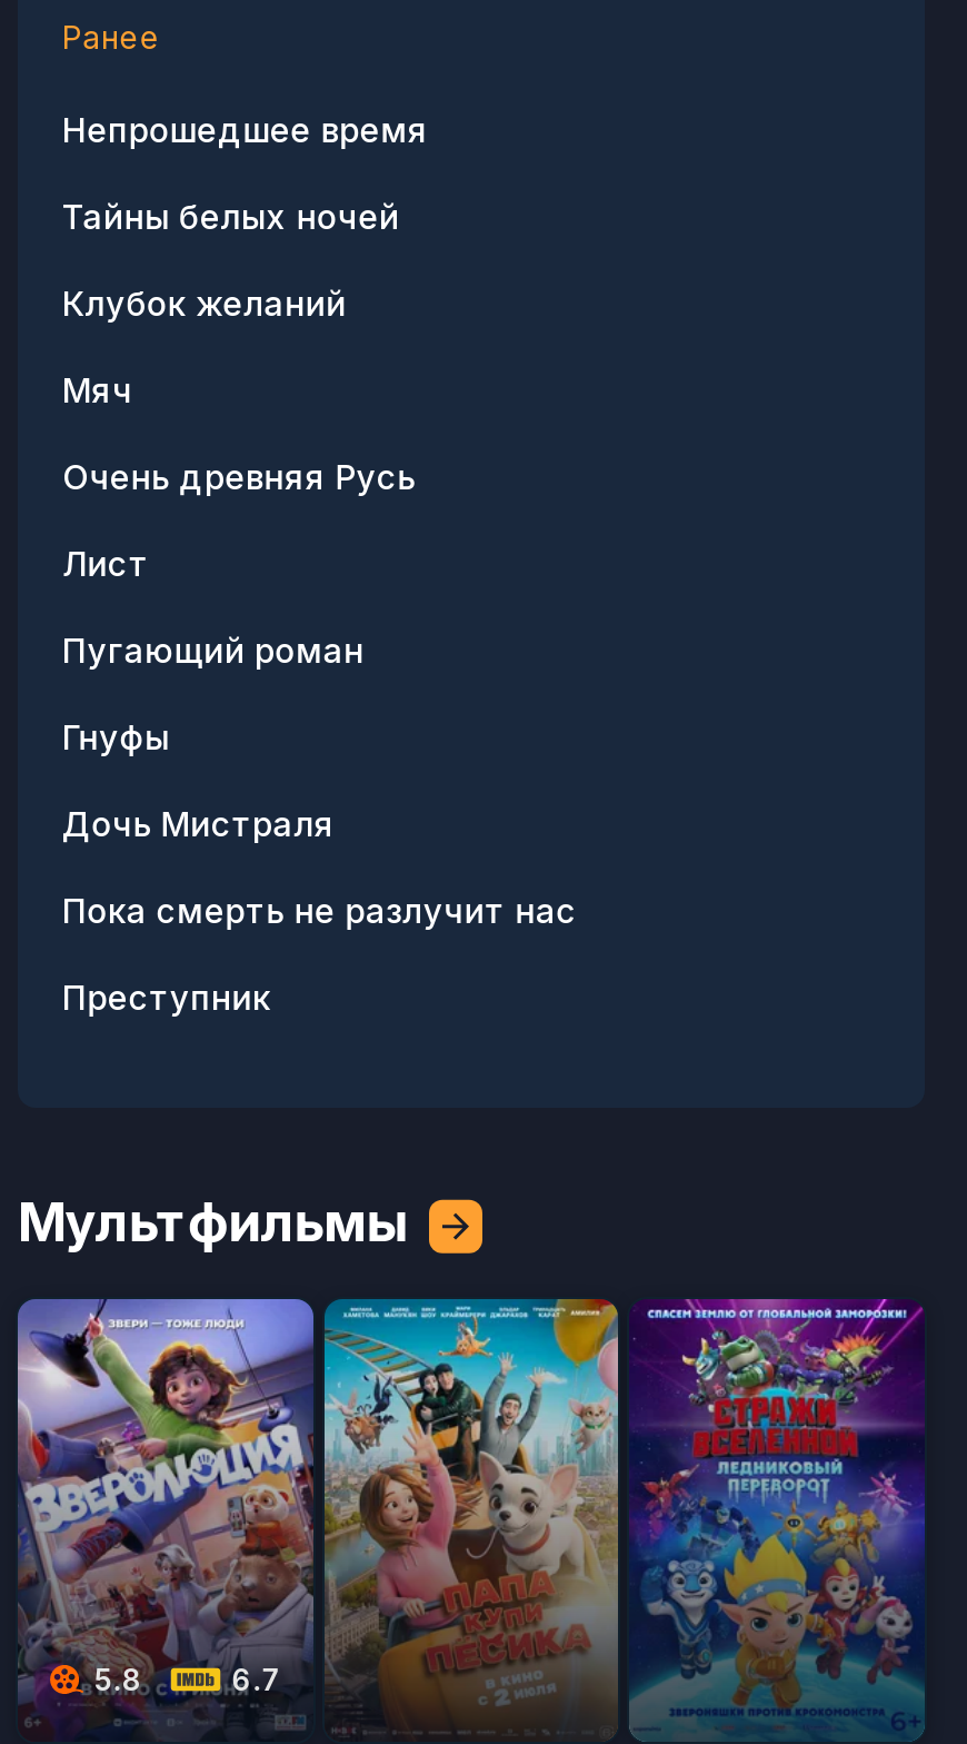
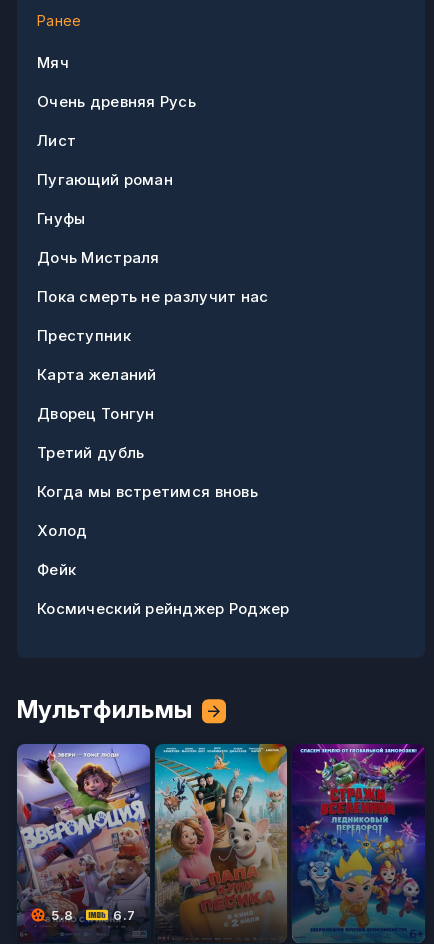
- Непрошедшее время
- Тайны белых ночей
- Клубок желаний

moved up: Мяч | Очень древняя Русь | Лист | Пугающий роман | Гнуфы | Дочь Мистраля | Пока смерть не разлучит нас | Преступник

+ Карта желаний
+ Дворец Тонгун
+ Третий дубль
+ Когда мы встретимся вновь
+ Холод
+ Фейк
+ Космический рейнджер Роджер
